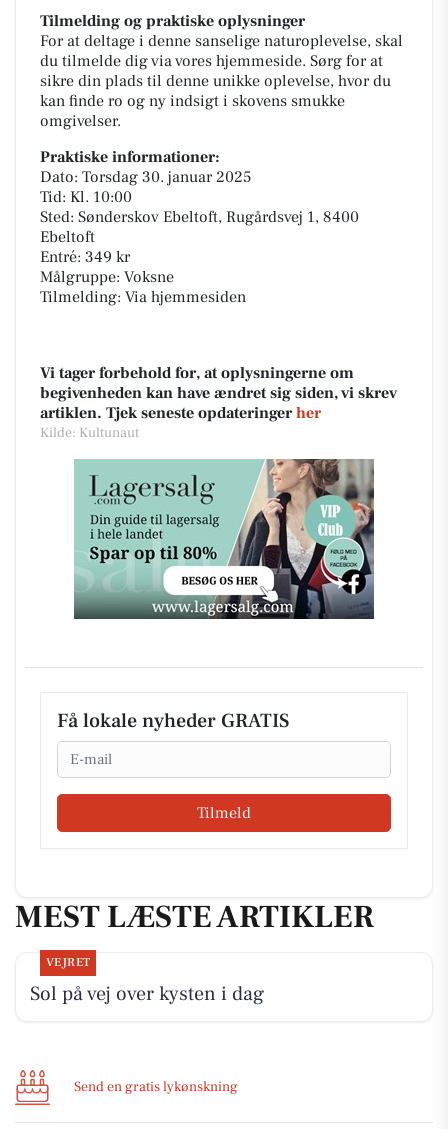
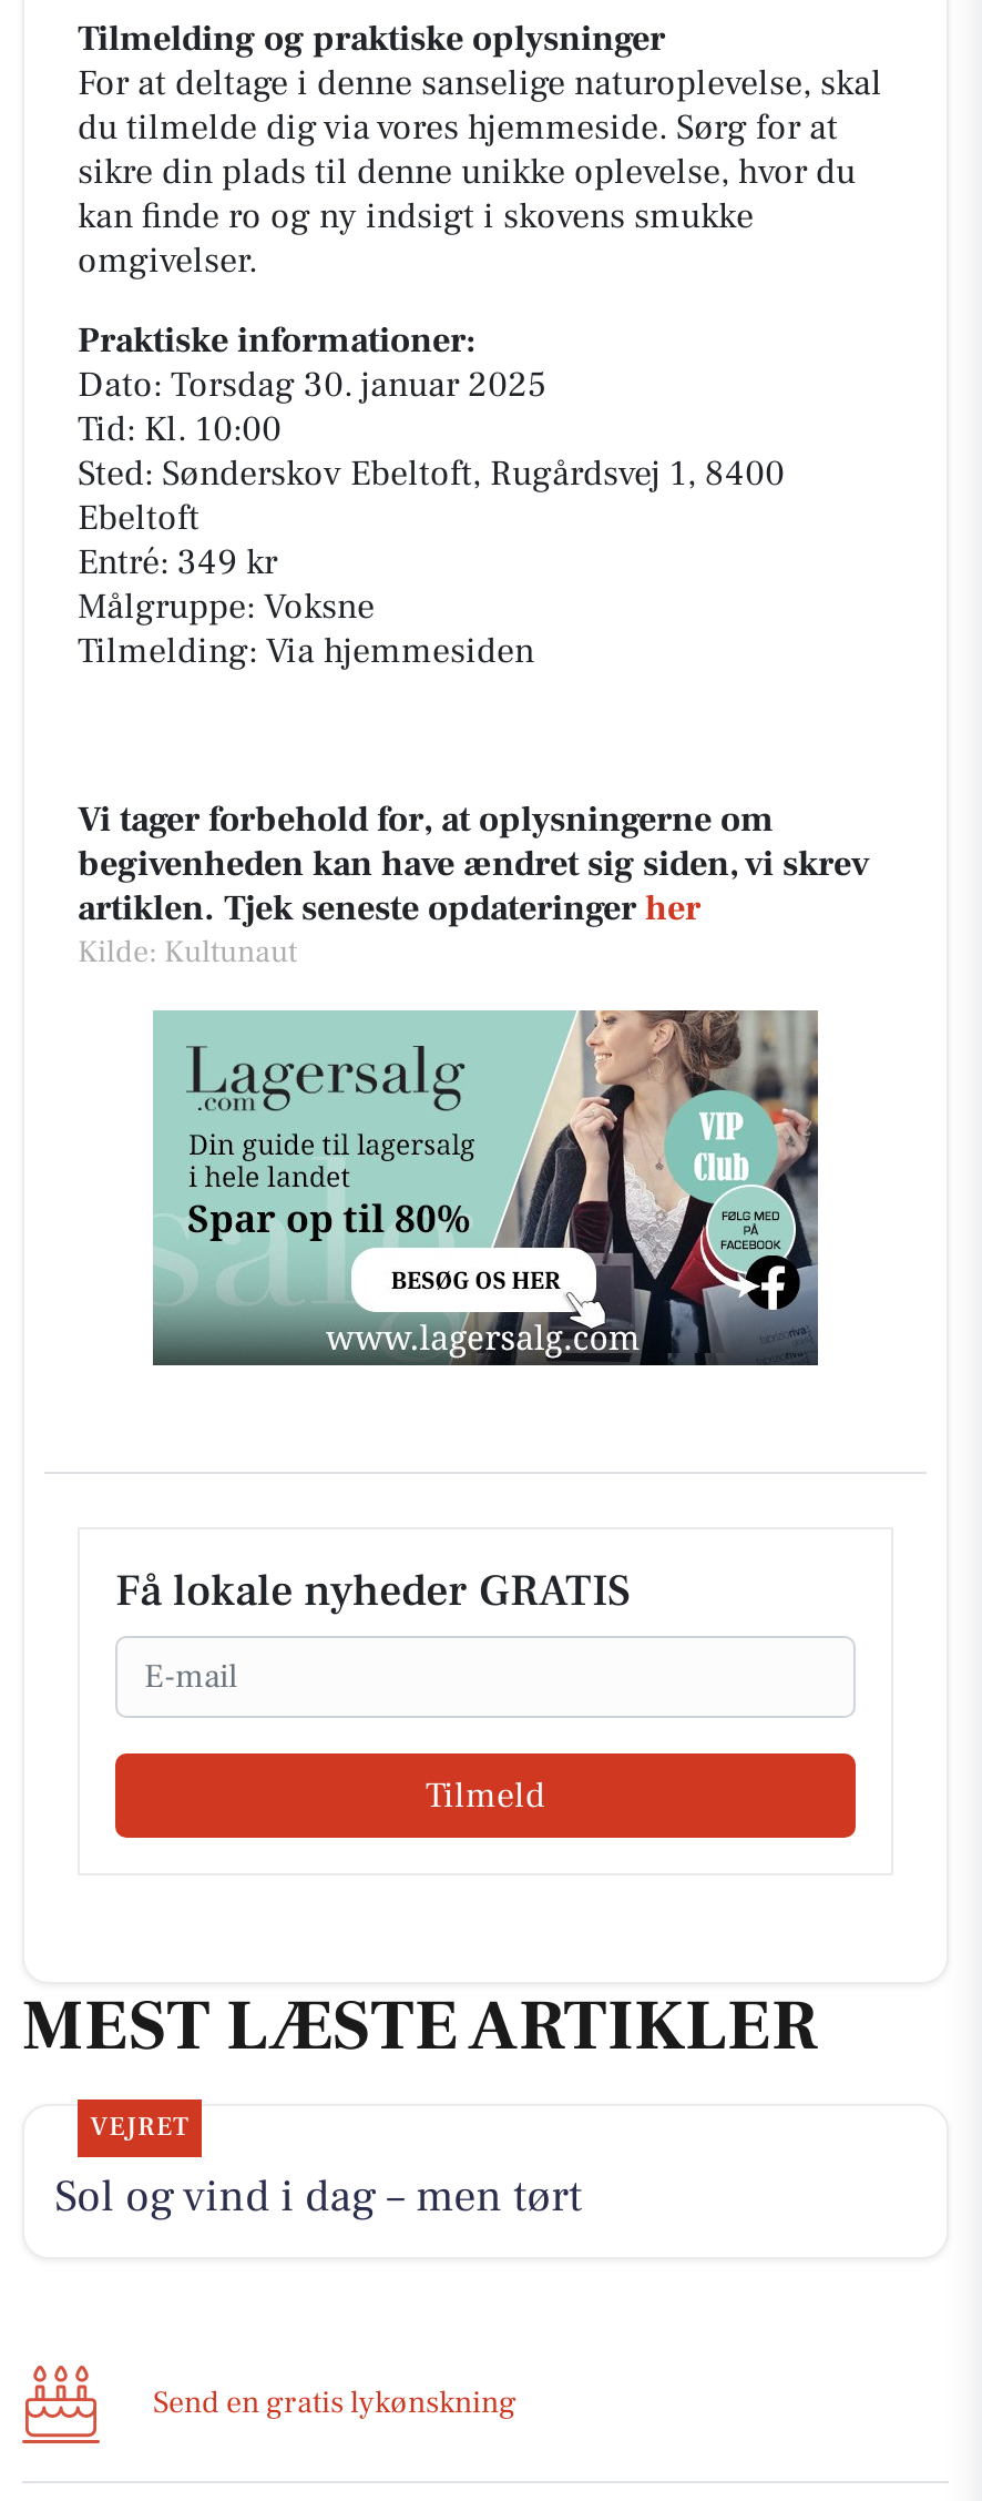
- Sol på vej over kysten i dag
+ Sol og vind i dag – men tørt
